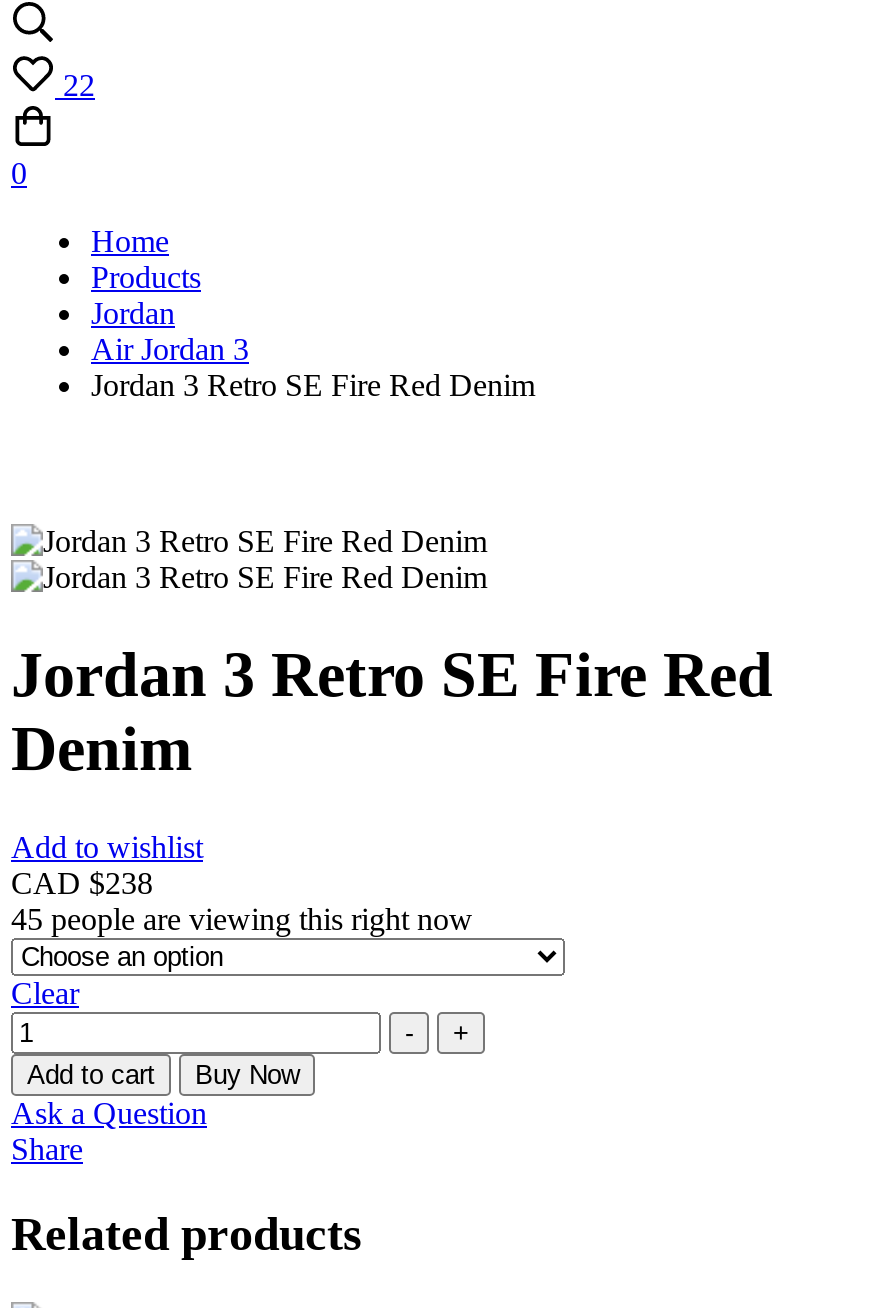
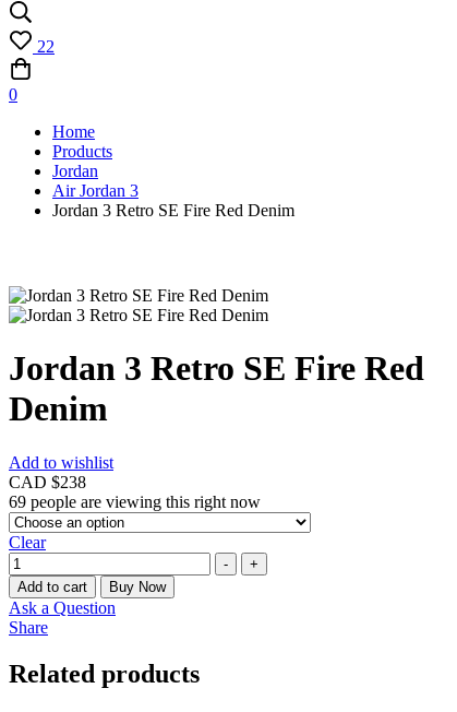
- 45 people are viewing this right now
+ 69 people are viewing this right now
